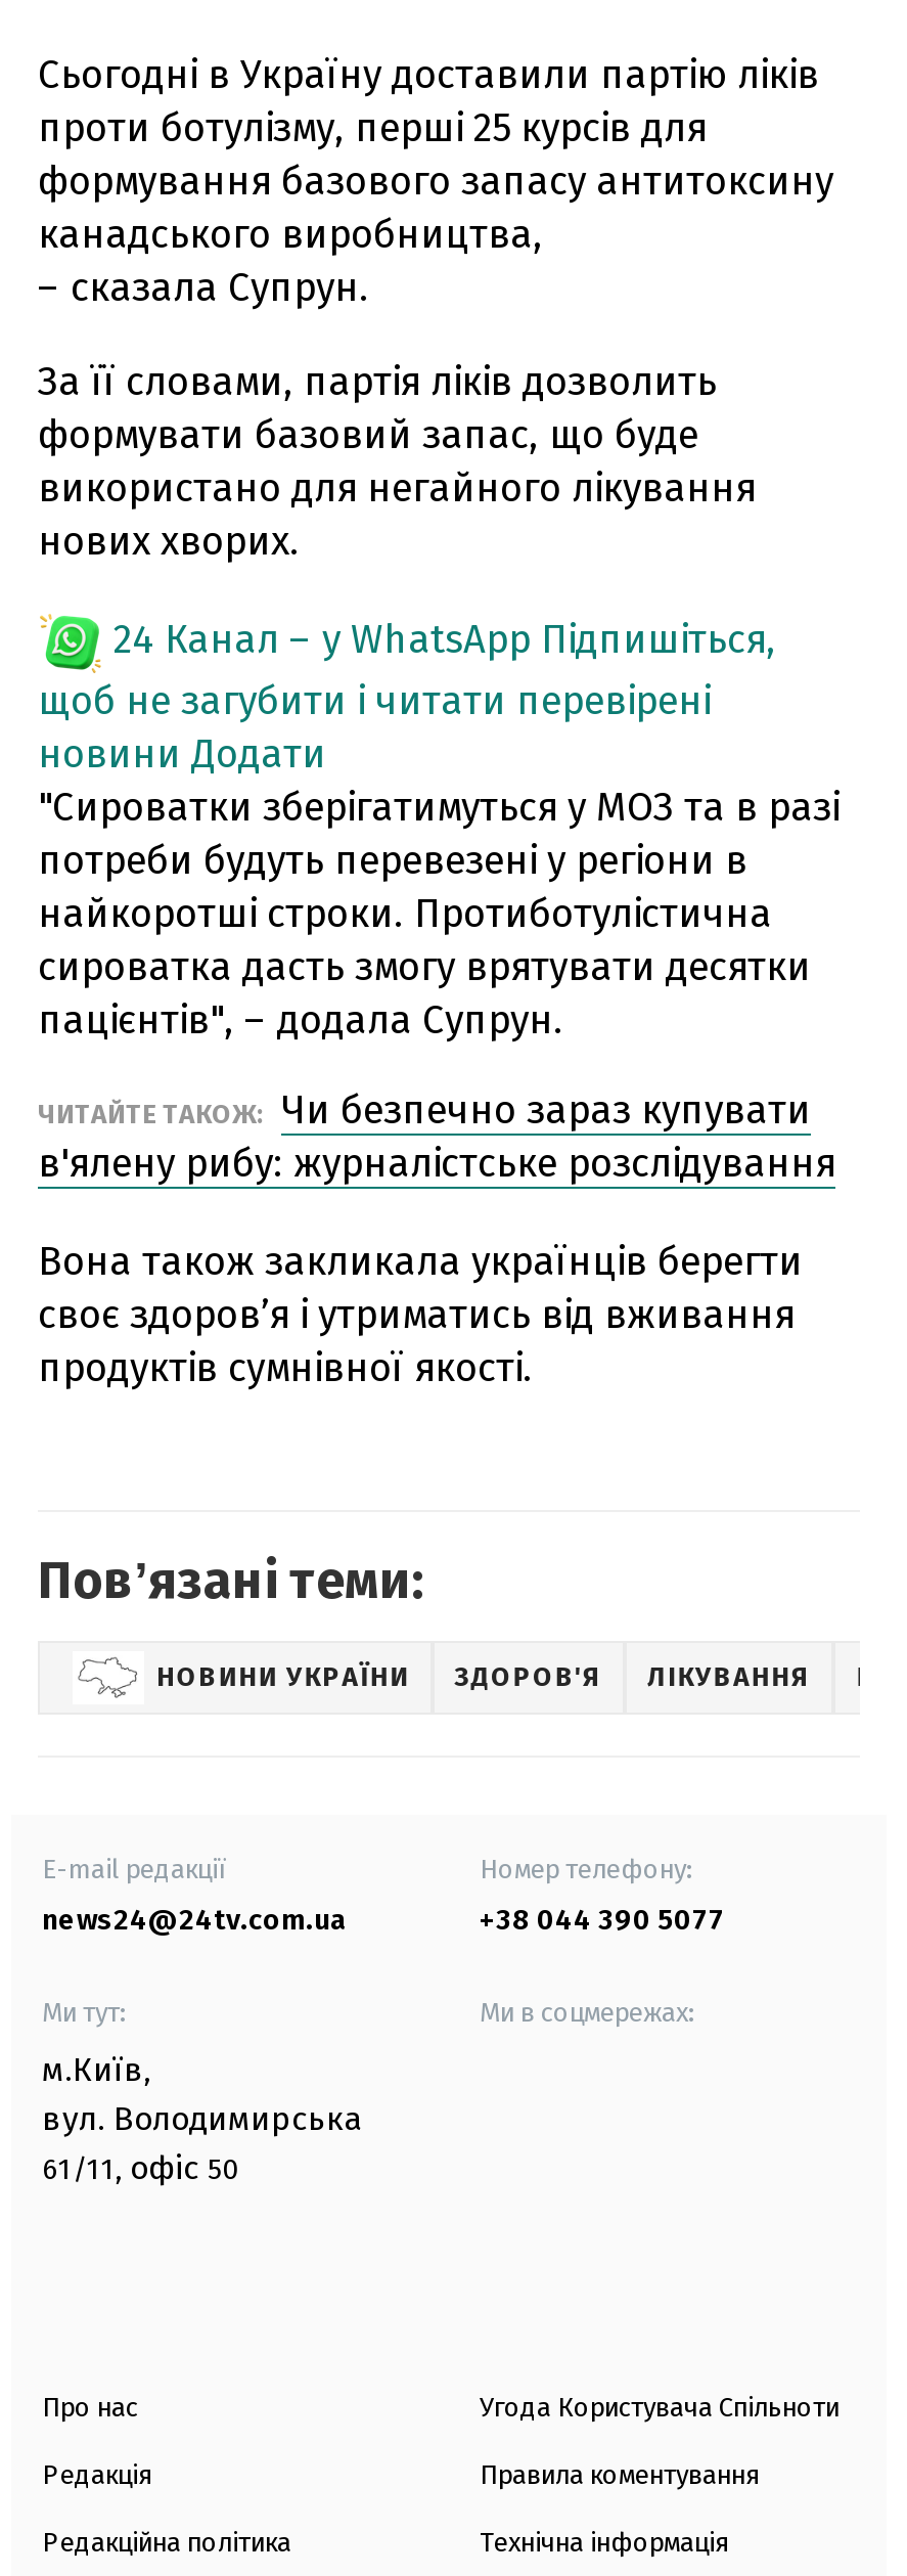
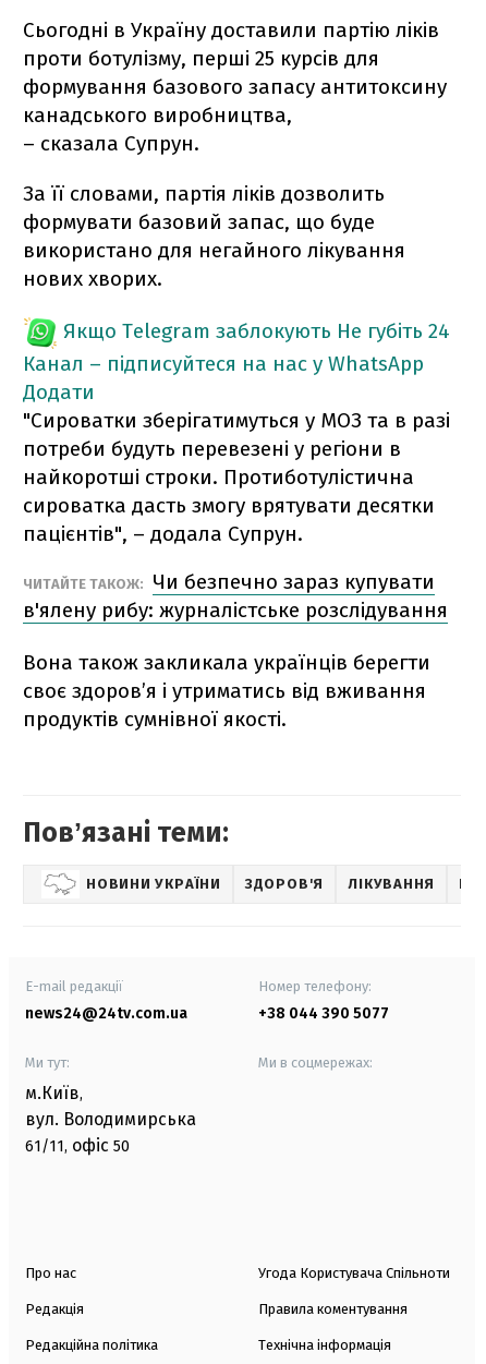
- 24 Канал – у WhatsApp Підпишіться,
- щоб не загубити і читати перевірені
- новини Додати
+ Якщо Telegram заблокують Не губіть 24
+ Канал – підписуйтеся на нас у WhatsApp
+ Додати
